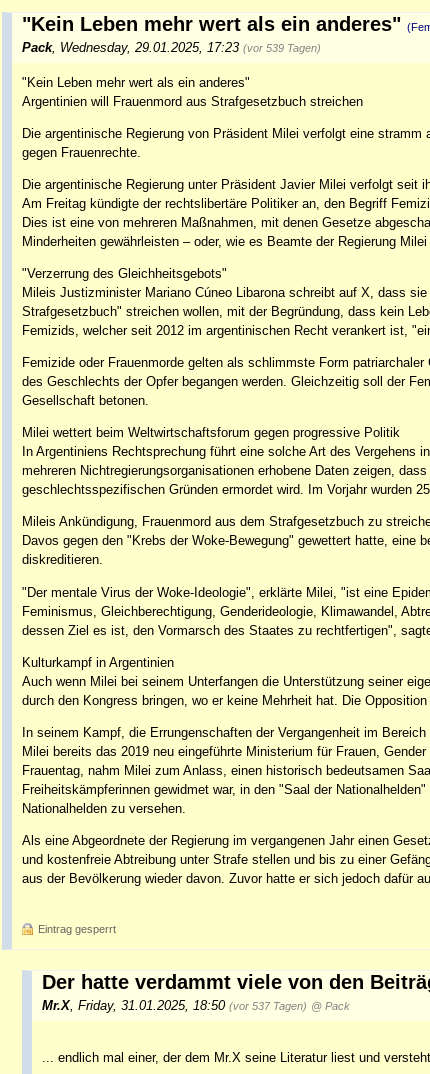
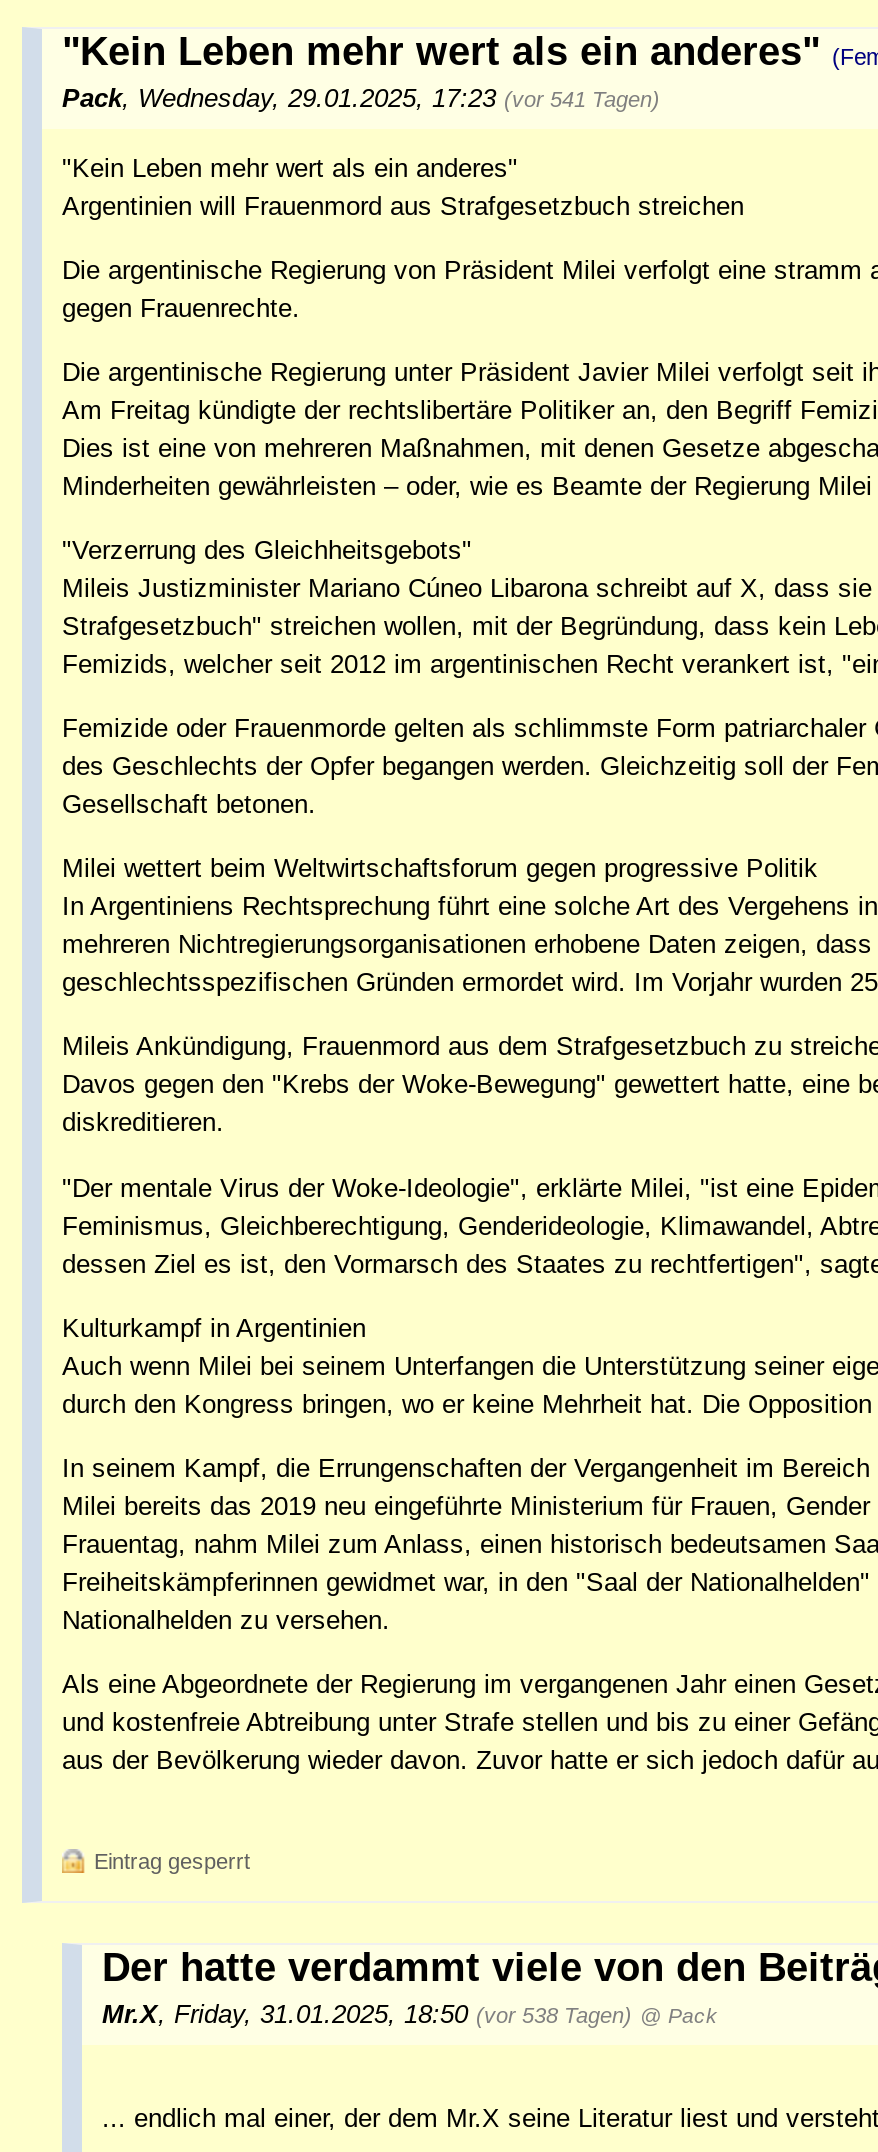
- Pack, Wednesday, 29.01.2025, 17:23 (vor 539 Tagen)
+ Pack, Wednesday, 29.01.2025, 17:23 (vor 541 Tagen)

- Mr.X, Friday, 31.01.2025, 18:50 (vor 537 Tagen) @ Pack
+ Mr.X, Friday, 31.01.2025, 18:50 (vor 538 Tagen) @ Pack
